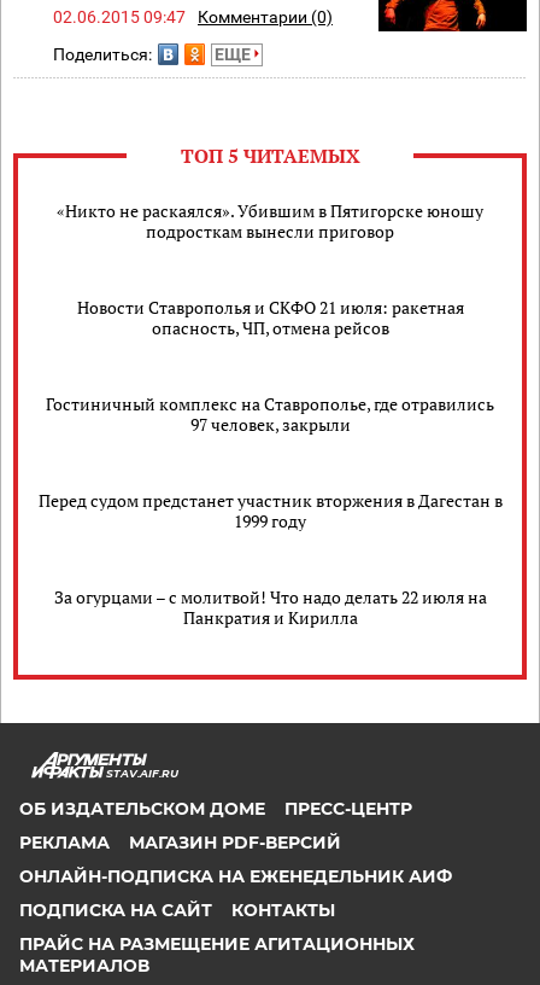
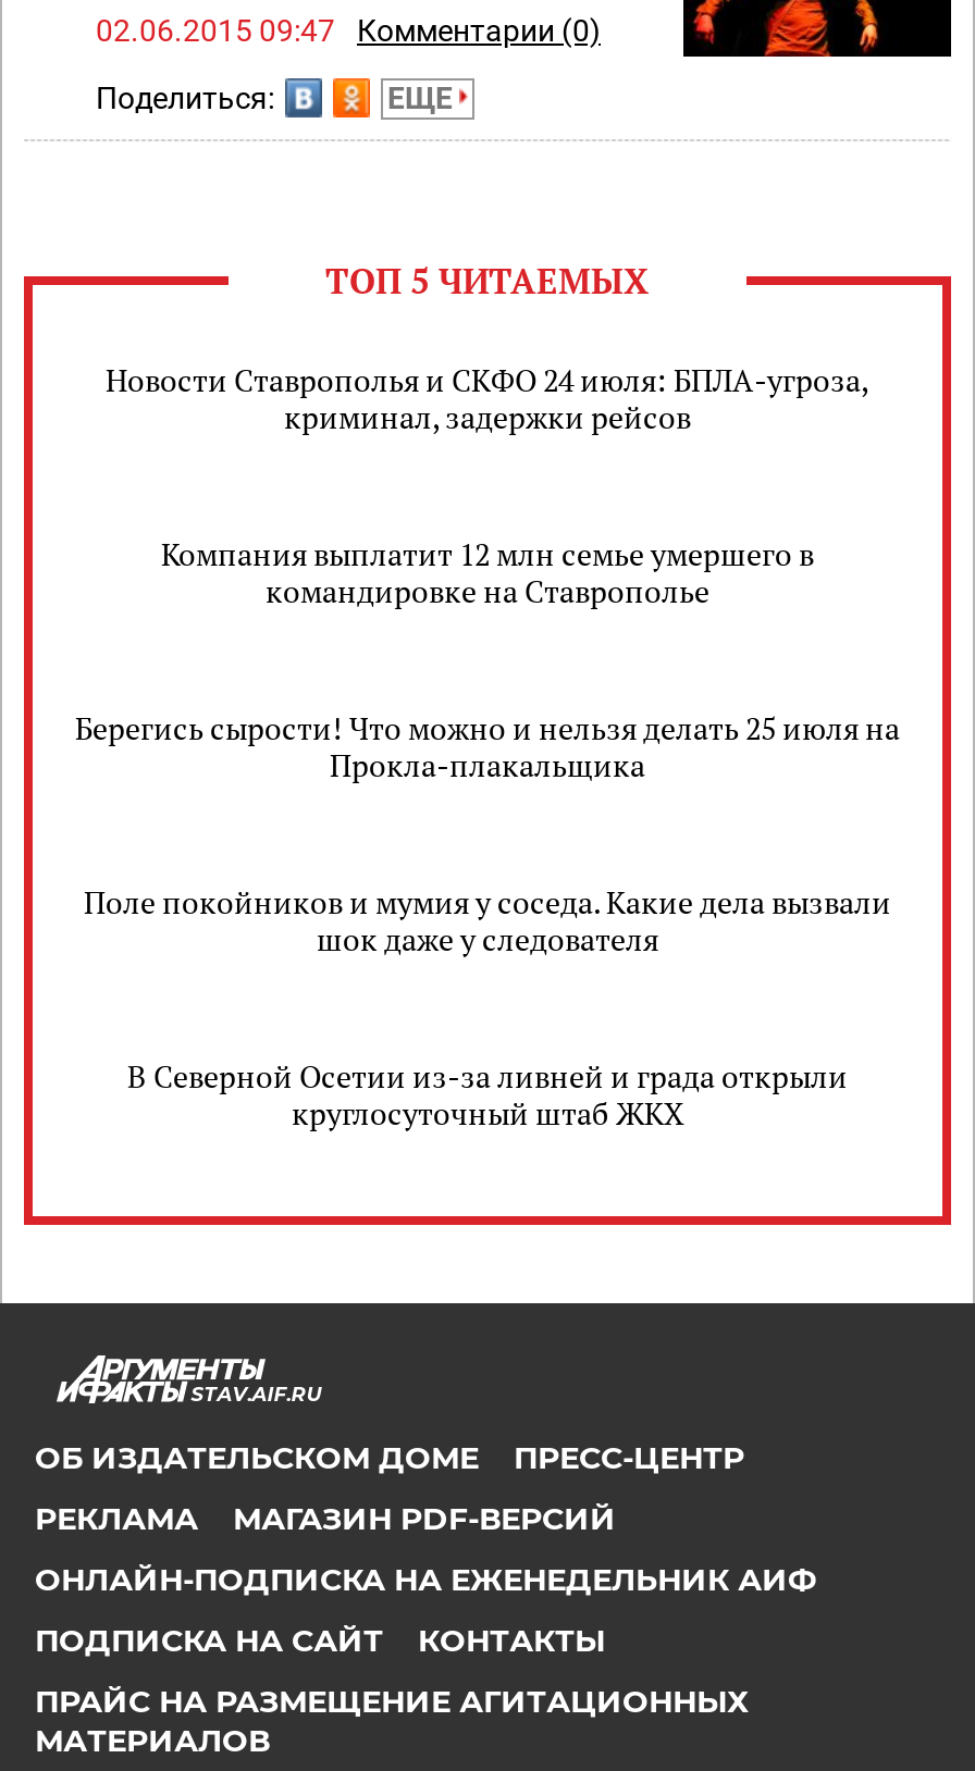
- «Никто не раскаялся». Убившим в Пятигорске юношу
- подросткам вынесли приговор
+ Новости Ставрополья и СКФО 24 июля: БПЛА-угроза,
+ криминал, задержки рейсов

- Новости Ставрополья и СКФО 21 июля: ракетная
- опасность, ЧП, отмена рейсов
+ Компания выплатит 12 млн семье умершего в
+ командировке на Ставрополье

- Гостиничный комплекс на Ставрополье, где отравились
- 97 человек, закрыли
+ Берегись сырости! Что можно и нельзя делать 25 июля на
+ Прокла-плакальщика

- Перед судом предстанет участник вторжения в Дагестан в
- 1999 году
+ Поле покойников и мумия у соседа. Какие дела вызвали
+ шок даже у следователя

- За огурцами – с молитвой! Что надо делать 22 июля на
- Панкратия и Кирилла
+ В Северной Осетии из-за ливней и града открыли
+ круглосуточный штаб ЖКХ
